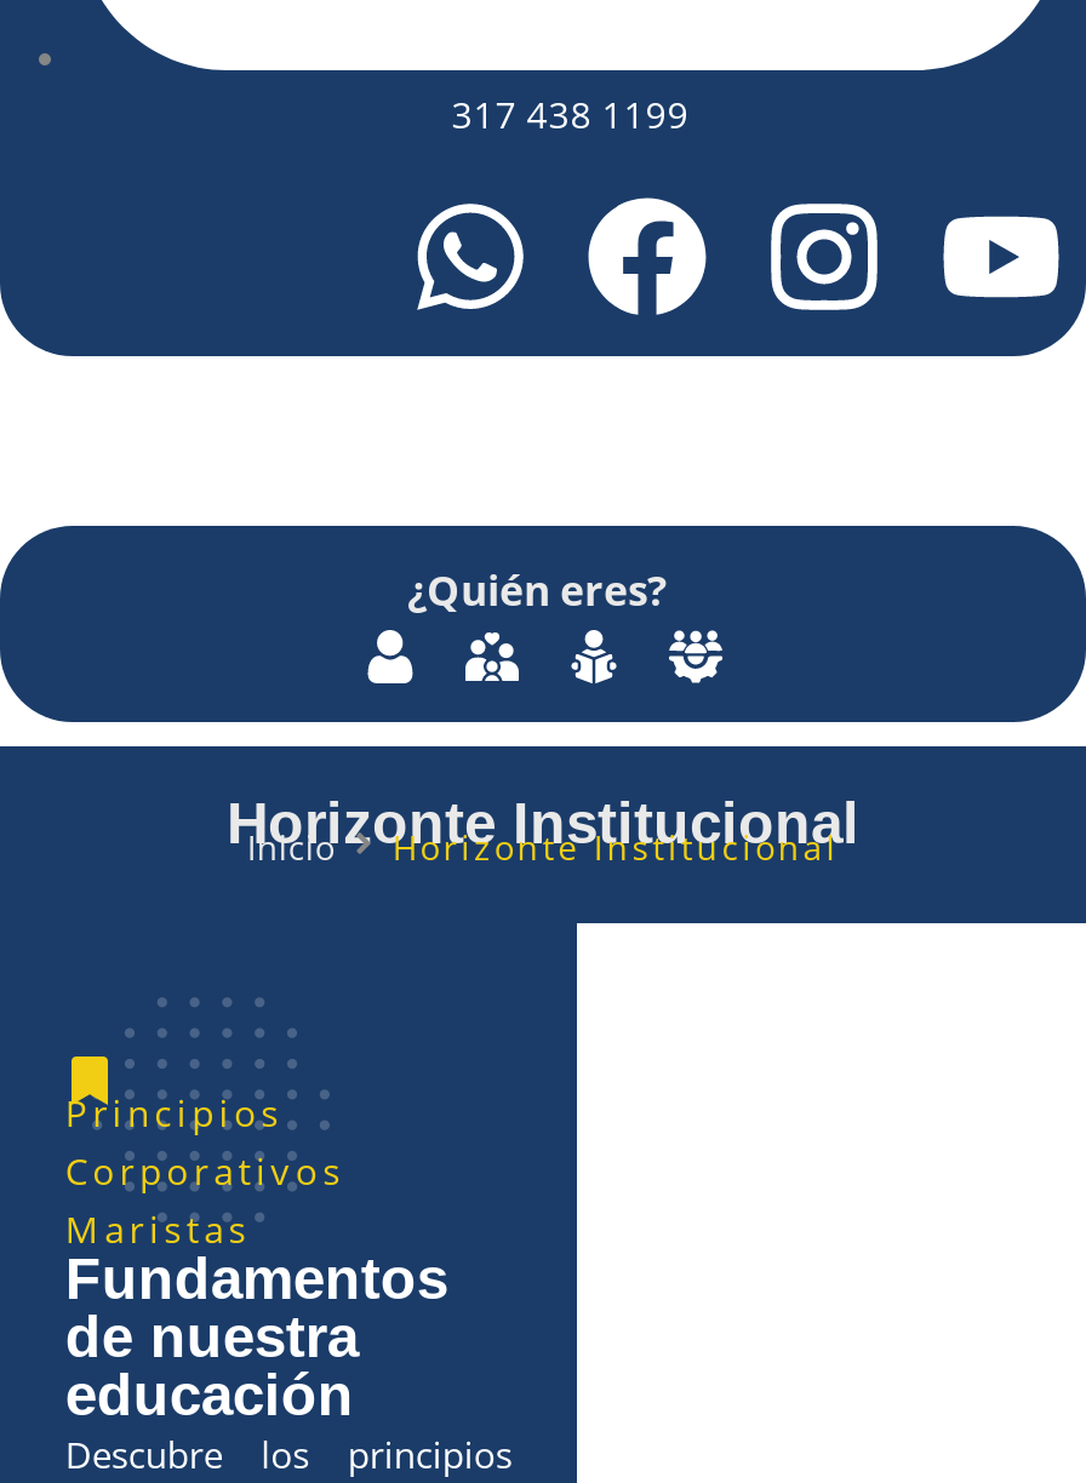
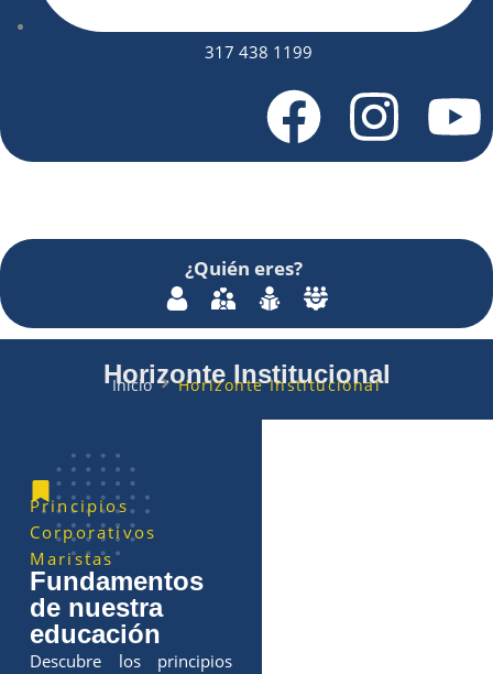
- [image]
